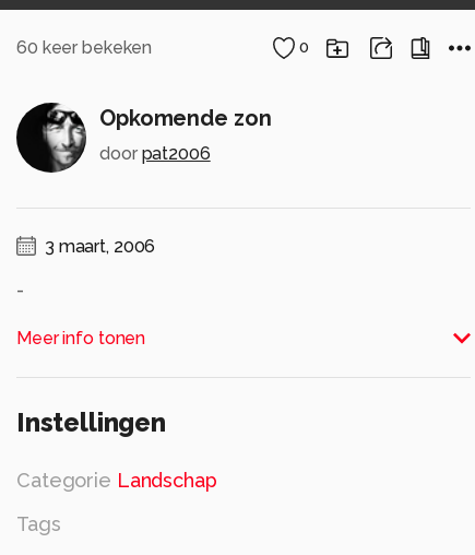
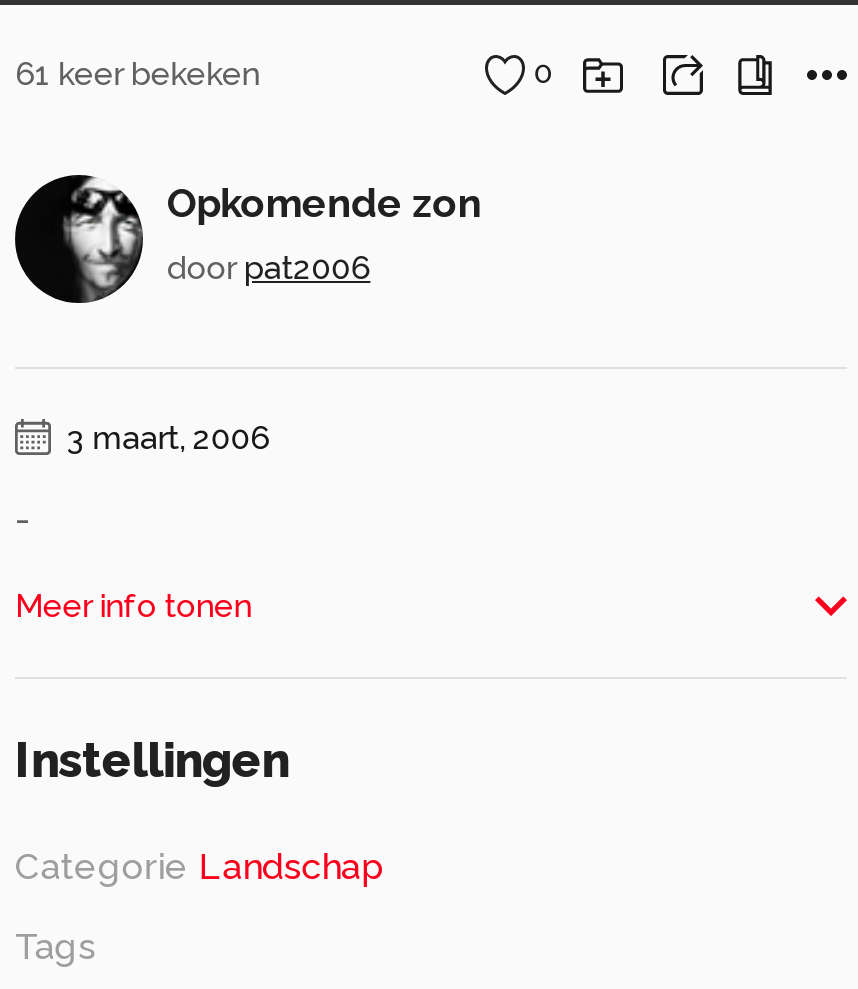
- 60 keer bekeken
+ 61 keer bekeken
